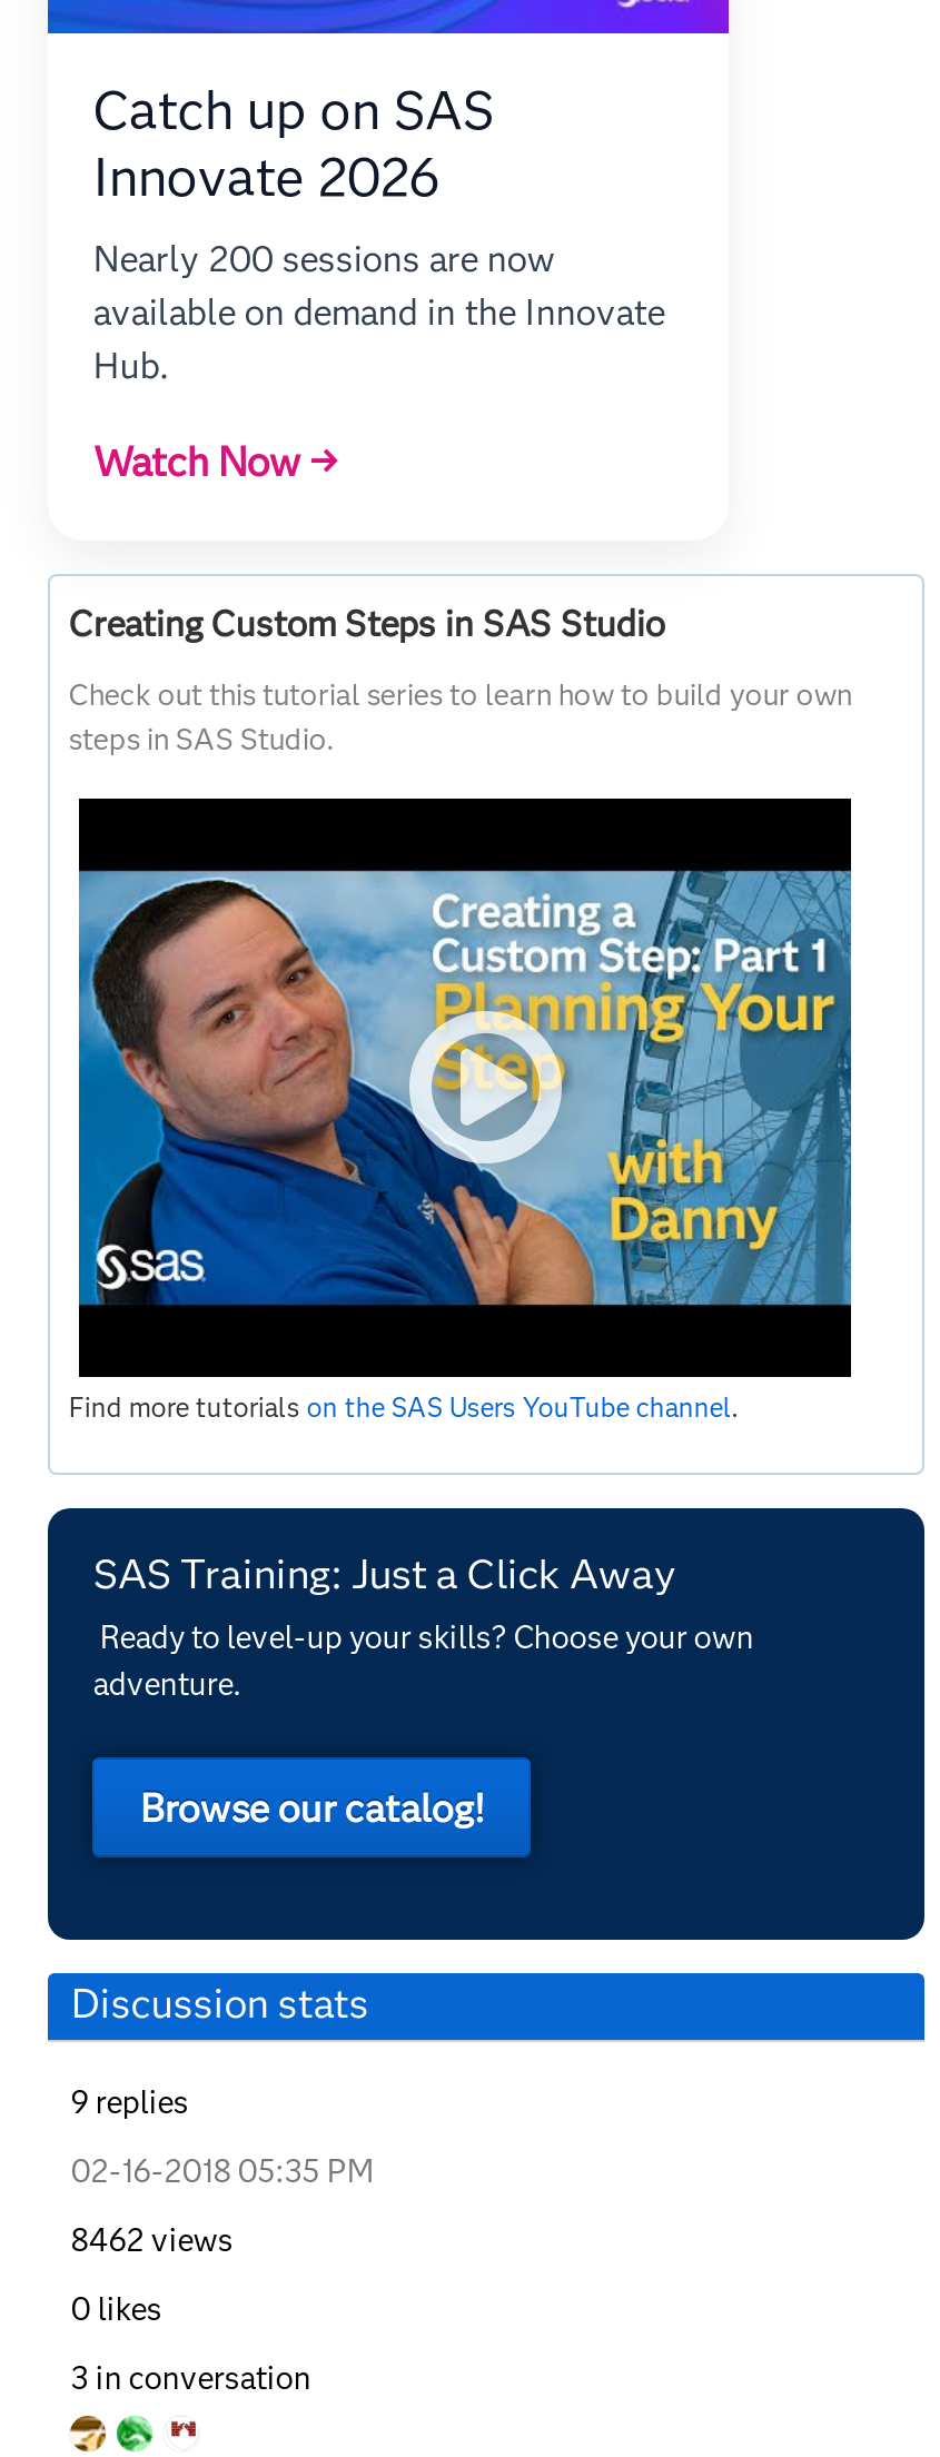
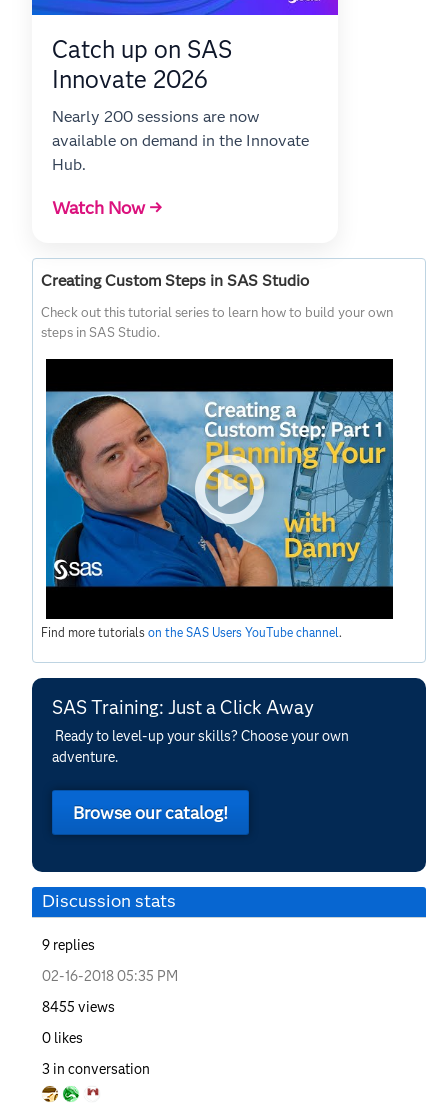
- 8462 views
+ 8455 views
